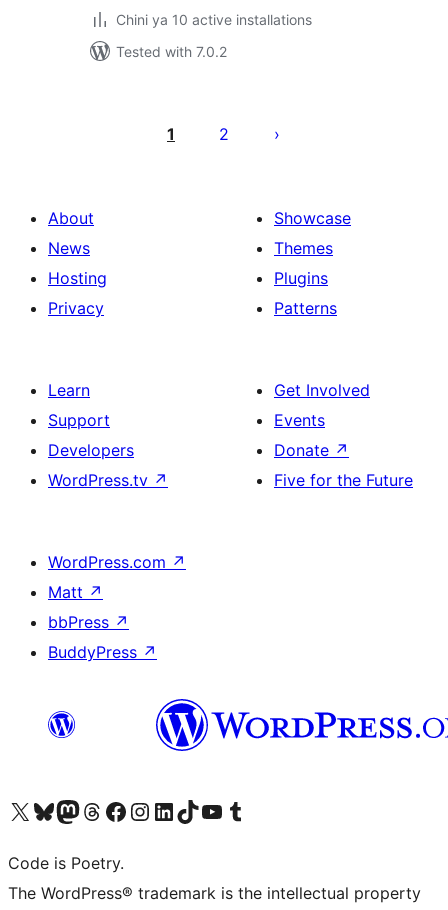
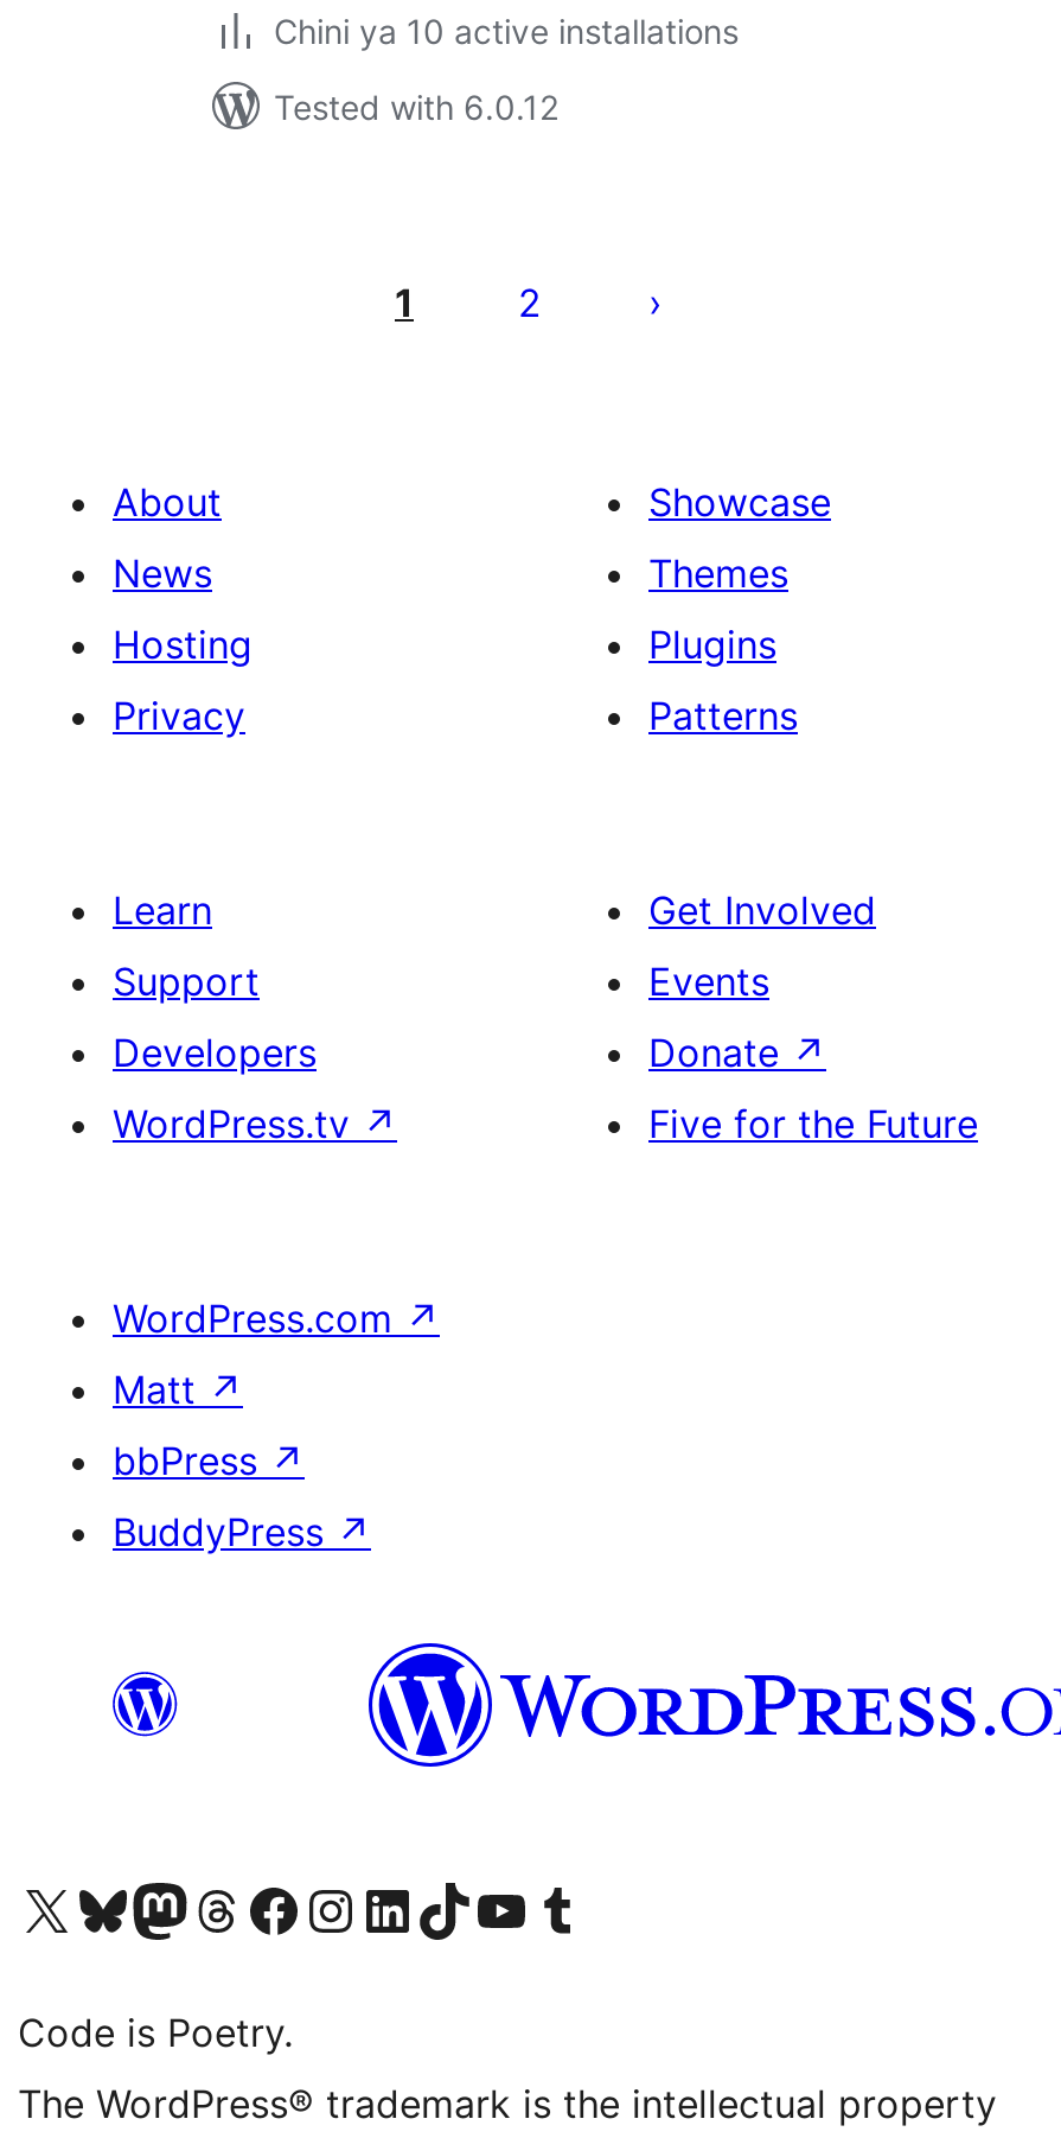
- Tested with 7.0.2
+ Tested with 6.0.12
